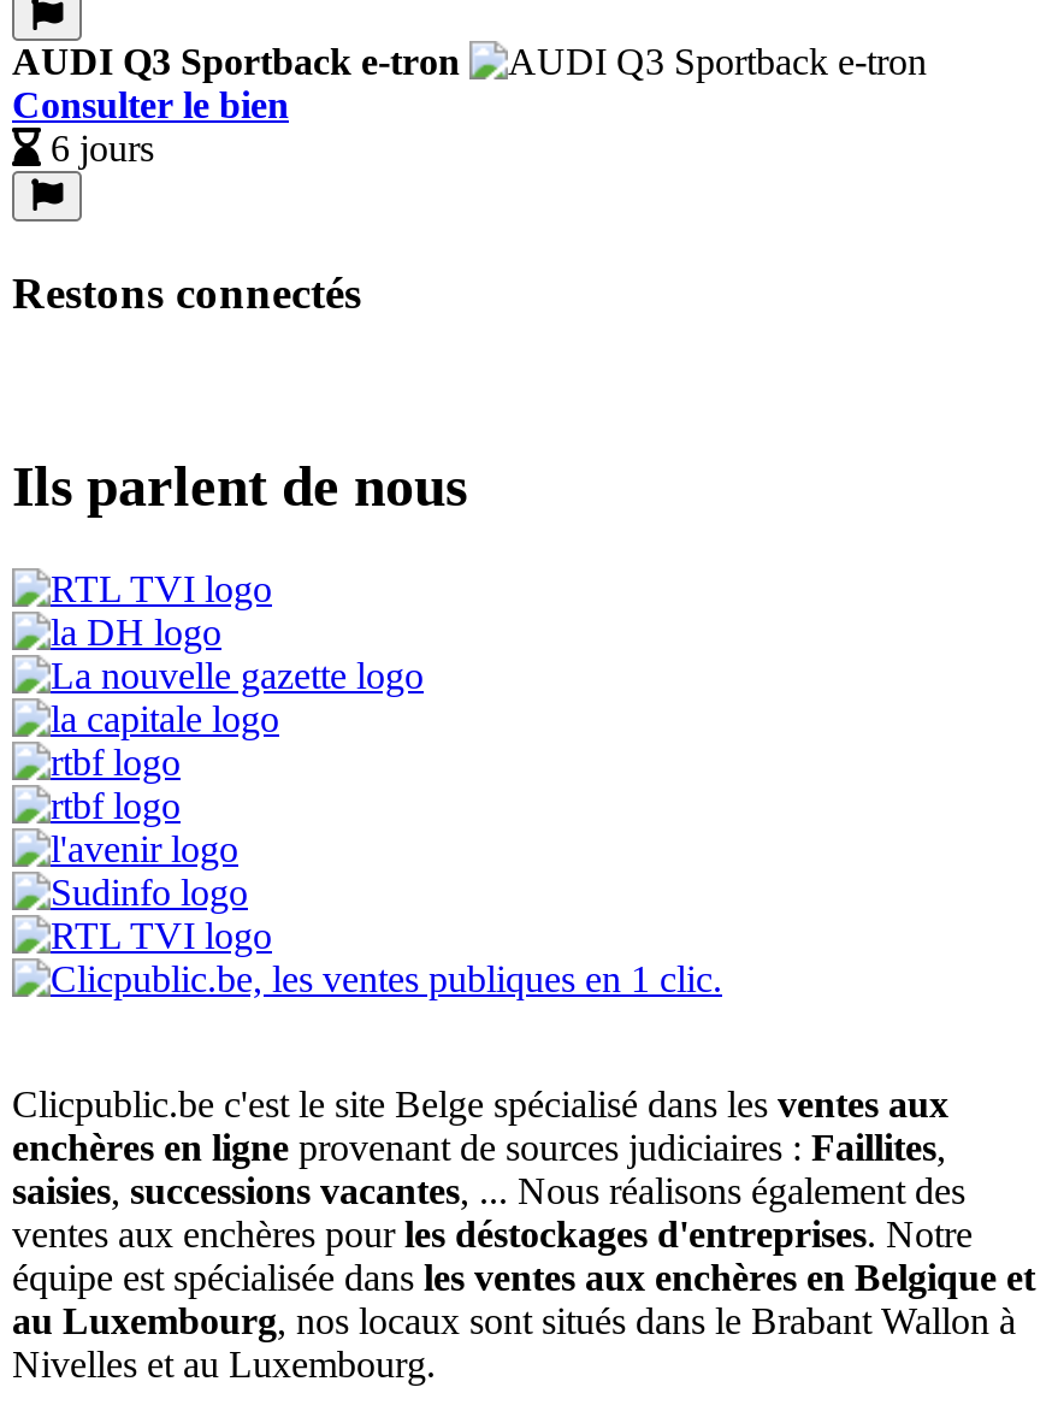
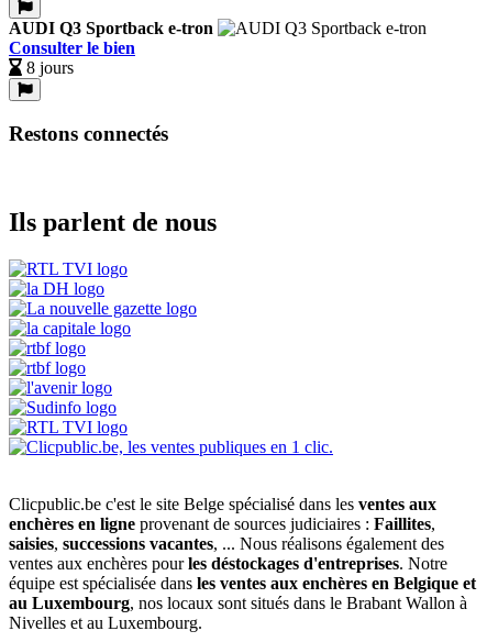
- 6 jours
+ 8 jours
